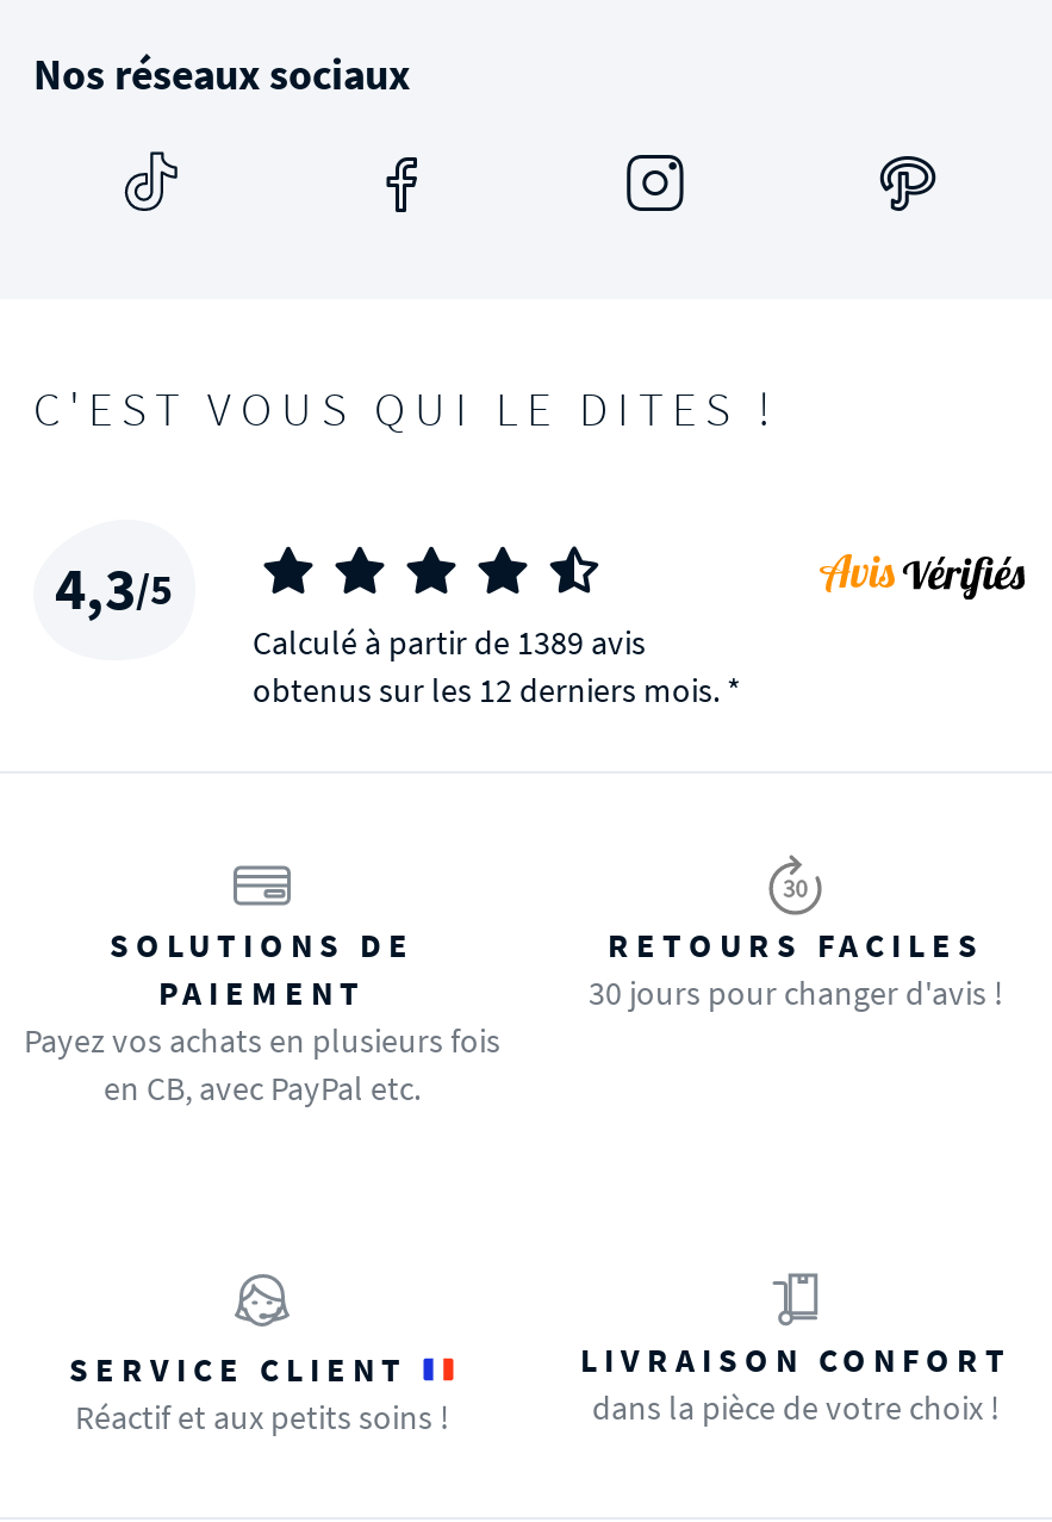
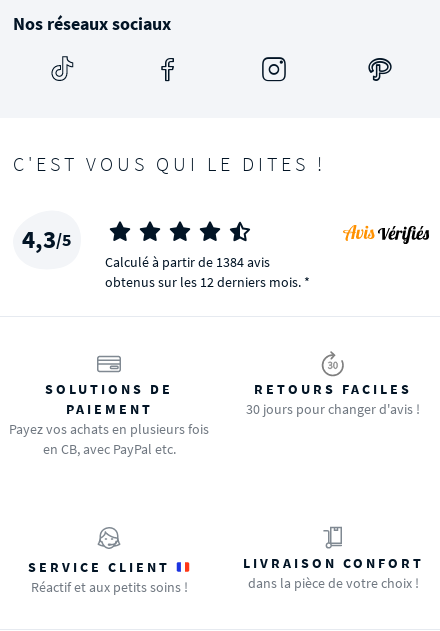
- Calculé à partir de 1389 avis
+ Calculé à partir de 1384 avis
